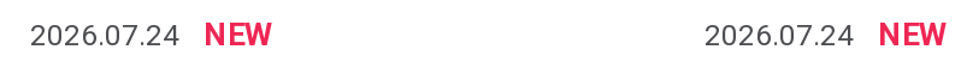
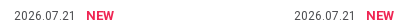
- 2026.07.24 NEW
+ 2026.07.21 NEW

- 2026.07.24 NEW
+ 2026.07.21 NEW
